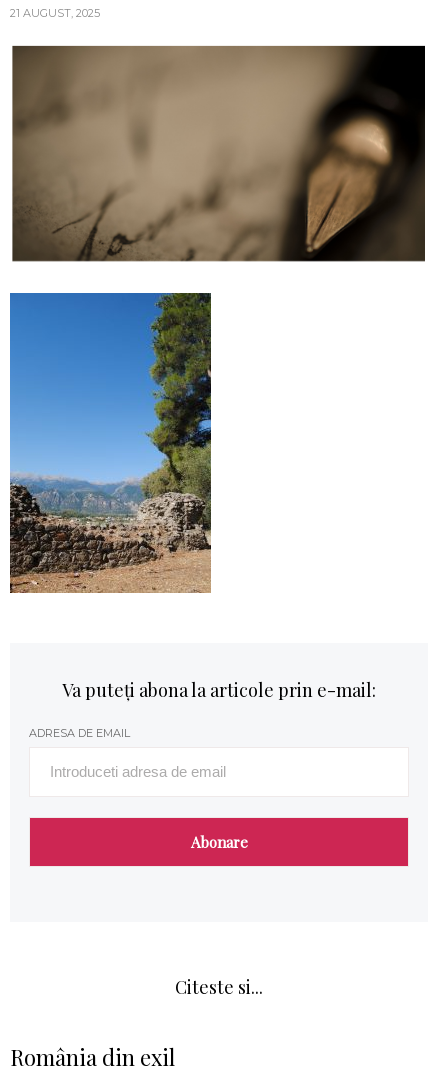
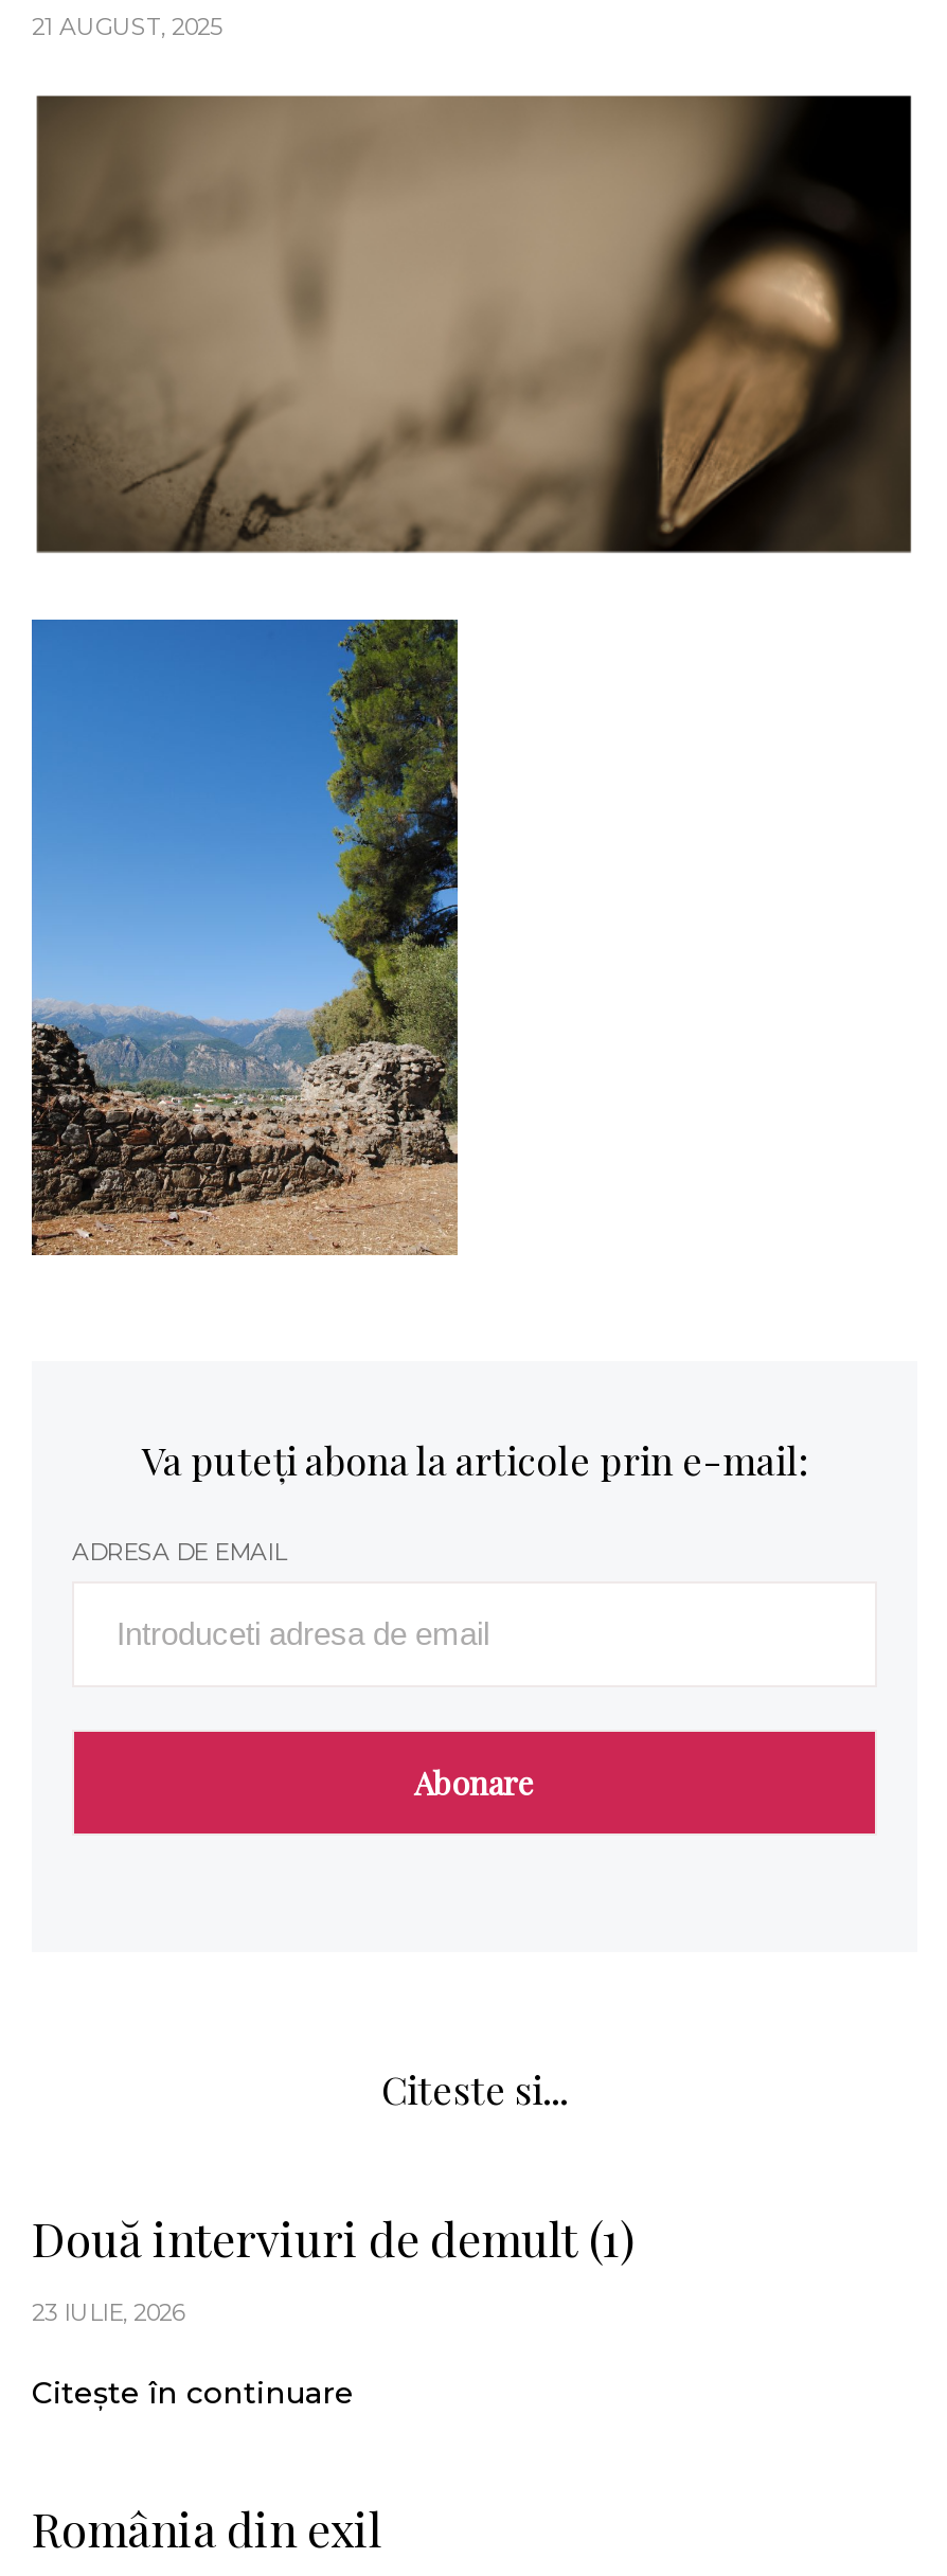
+ Două interviuri de demult (1)
+ 23 IULIE, 2026
+ Citește în continuare
